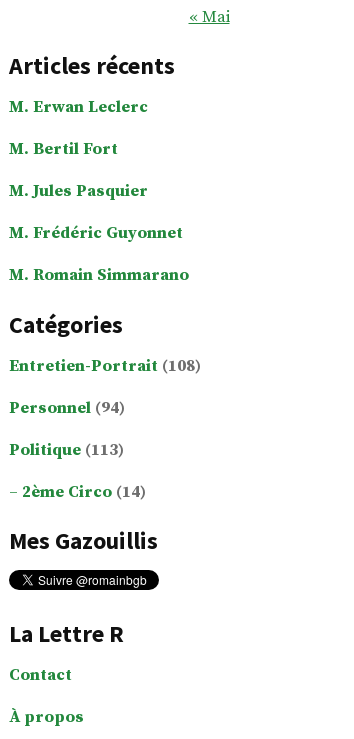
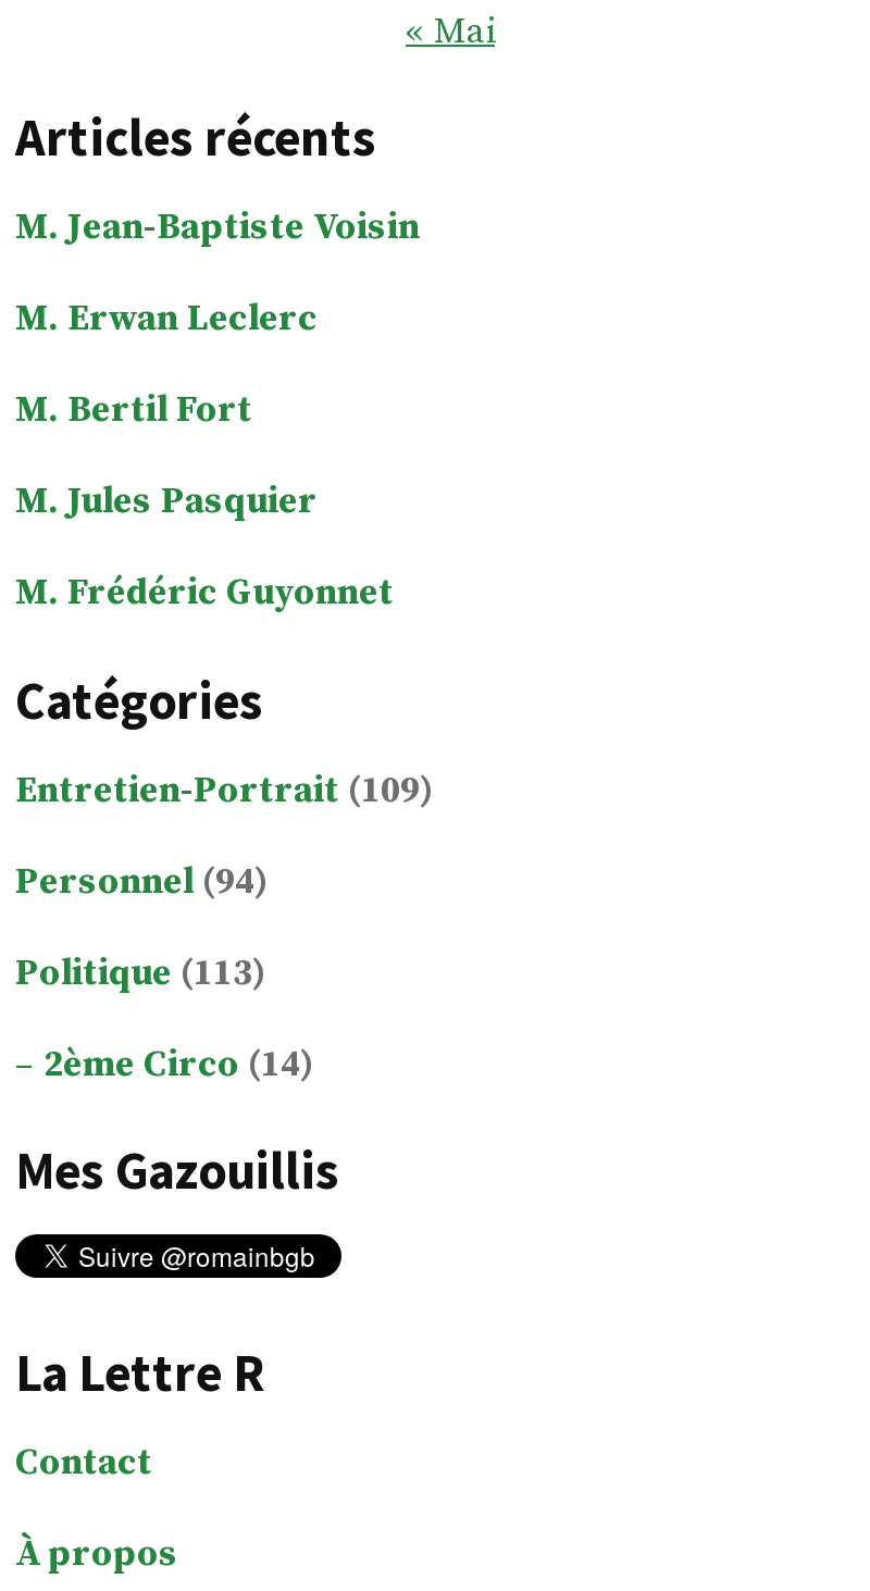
+ M. Jean-Baptiste Voisin

moved down: M. Erwan Leclerc | M. Bertil Fort | M. Jules Pasquier | M. Frédéric Guyonnet

- M. Romain Simmarano

- Entretien-Portrait (108)
+ Entretien-Portrait (109)
